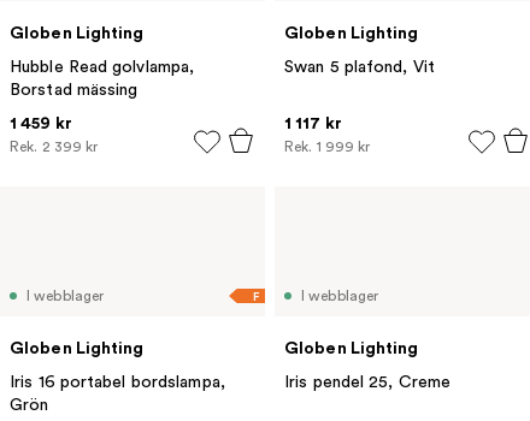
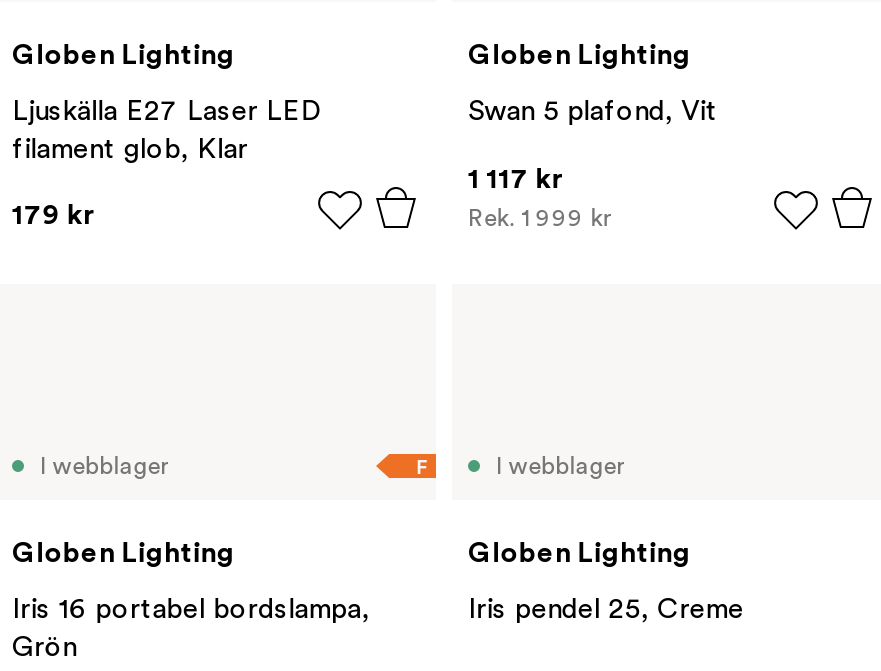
- Hubble Read golvlampa,
- Borstad mässing
+ Ljuskälla E27 Laser LED
+ filament glob, Klar

- 1 459 kr
- Rek. 2 399 kr
+ 179 kr
